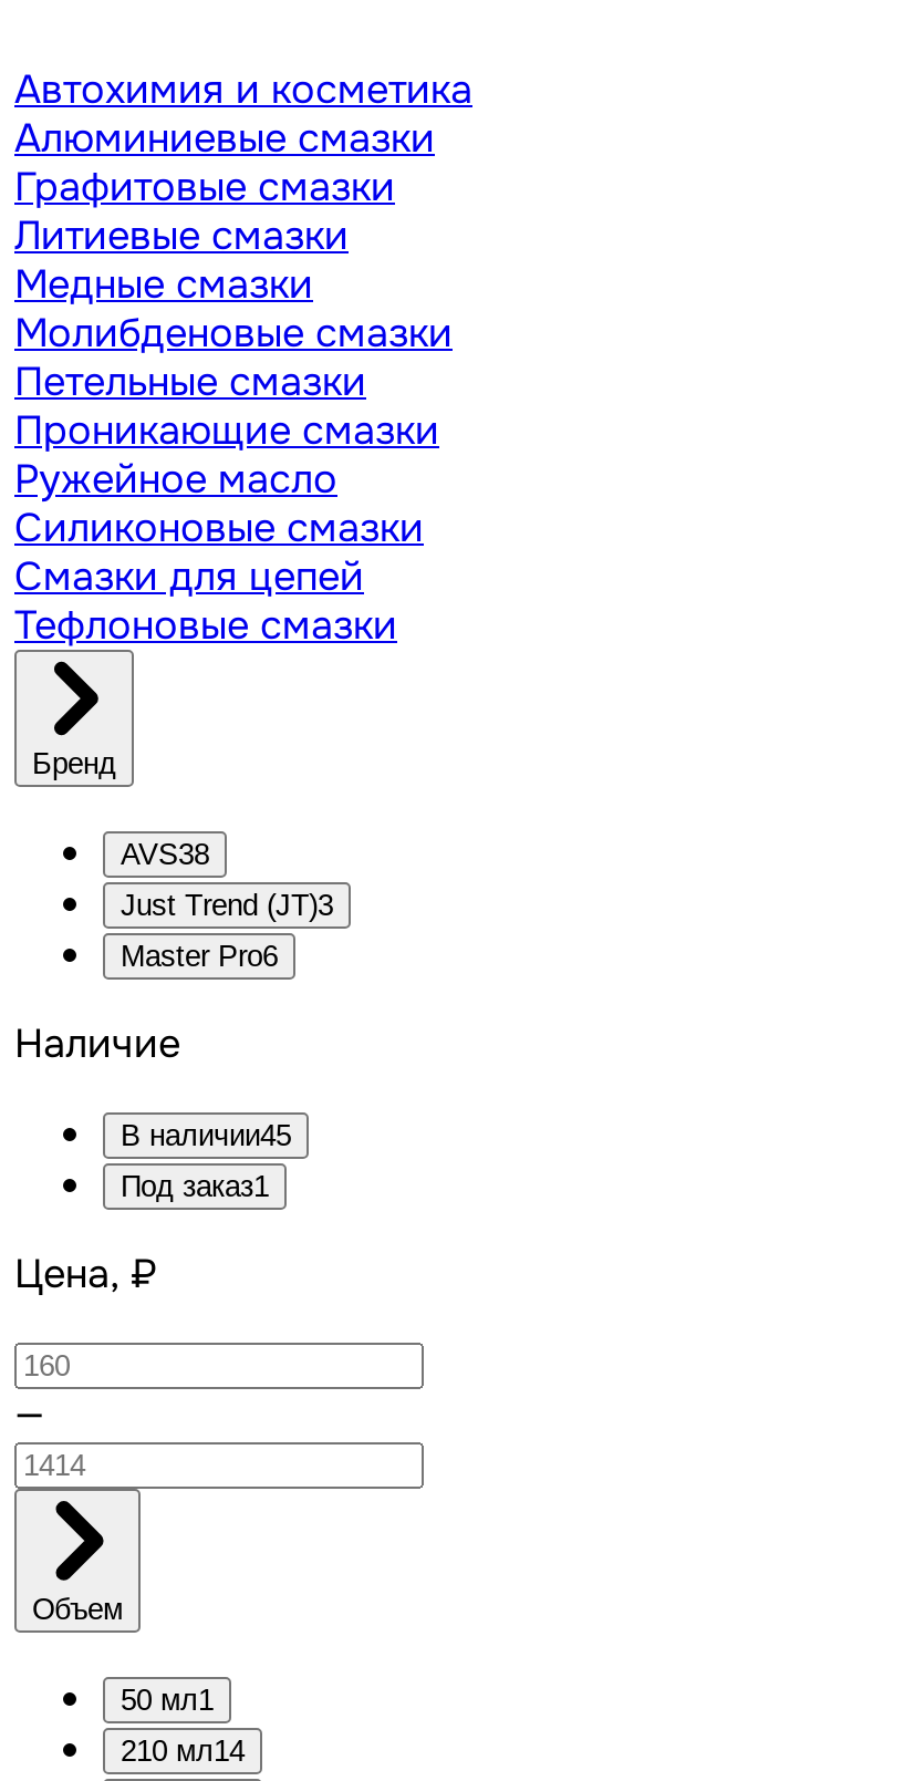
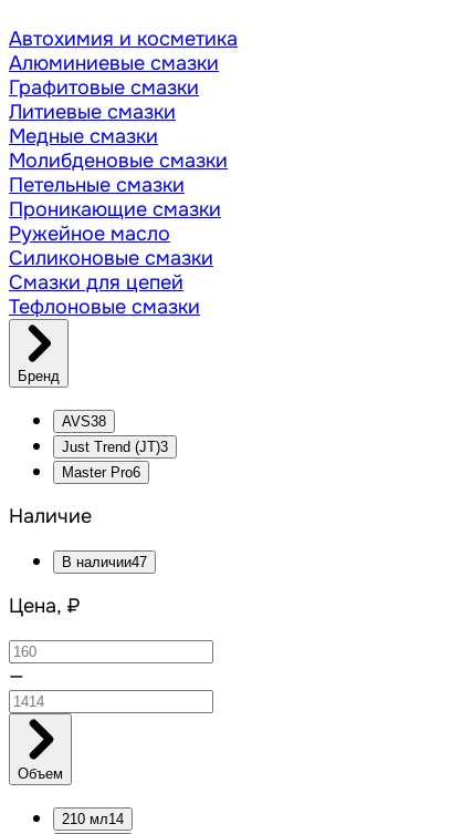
- В наличии45
- Под заказ1
+ В наличии47

- 50 мл1
